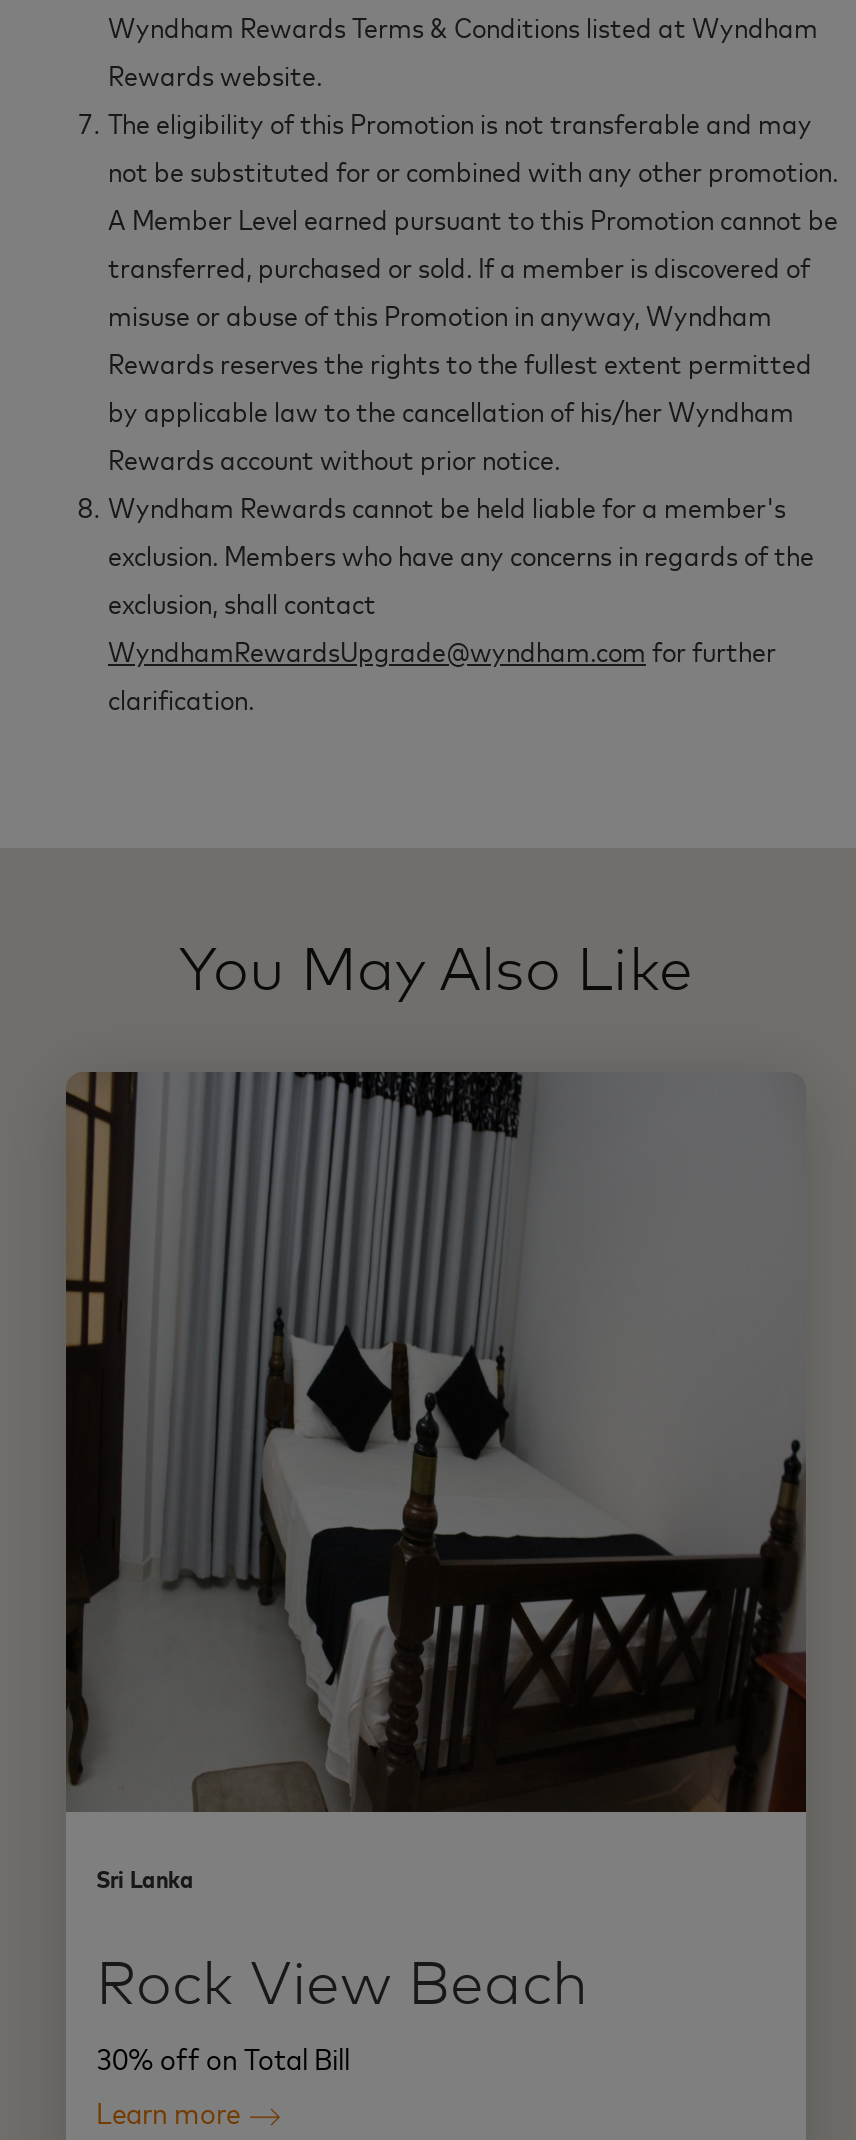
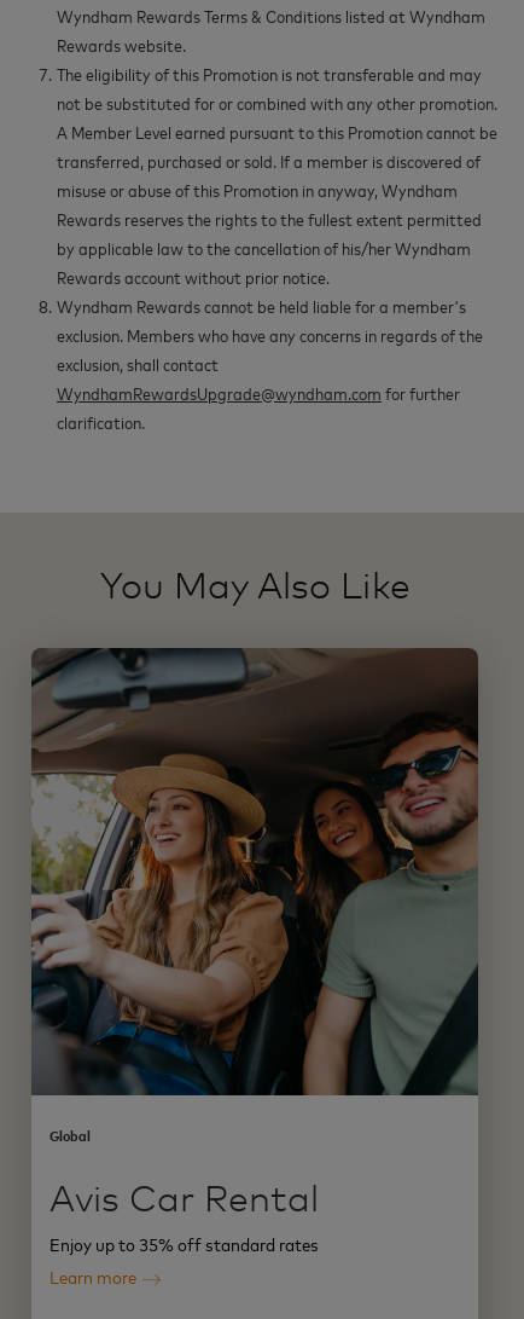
- [image]
- Sri Lanka
+ [image]
+ Global

- Rock View Beach
- 30% off on Total Bill
+ Avis Car Rental
+ Enjoy up to 35% off standard rates
